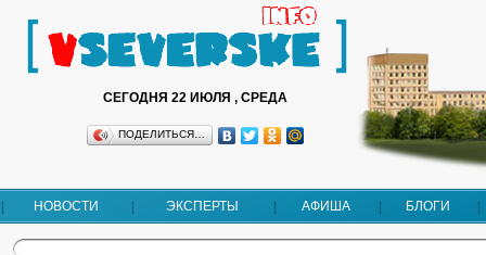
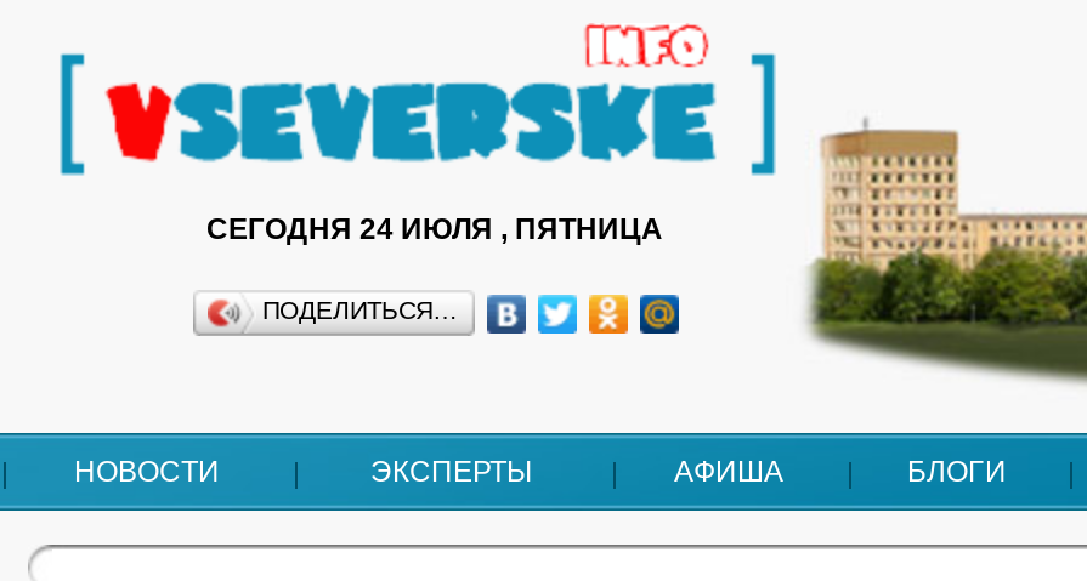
- СЕГОДНЯ 22 ИЮЛЯ , СРЕДА
+ СЕГОДНЯ 24 ИЮЛЯ , ПЯТНИЦА
